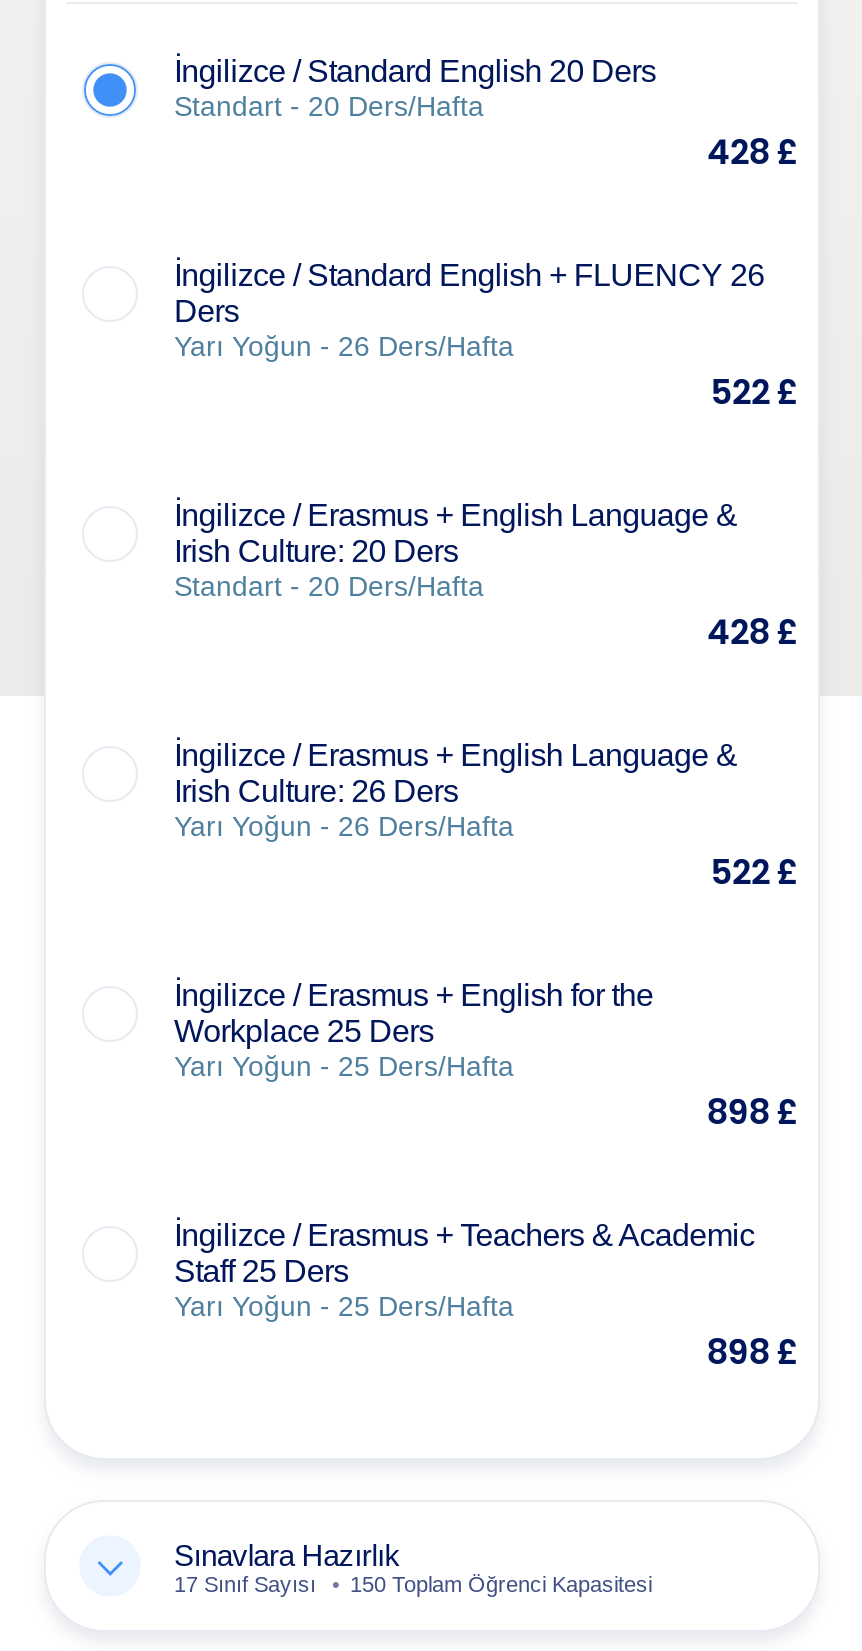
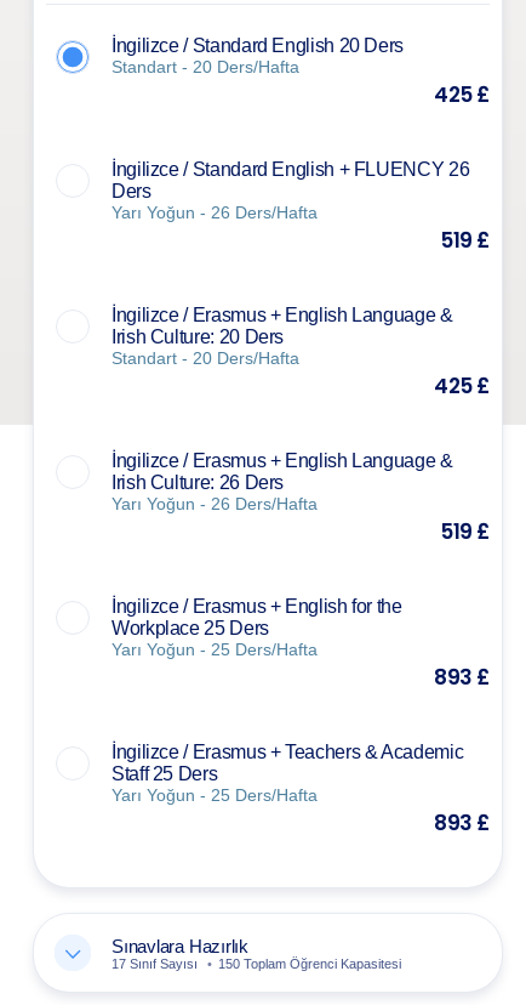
- 428 £
+ 425 £

- 522 £
+ 519 £

- 428 £
+ 425 £

- 522 £
+ 519 £

- 898 £
+ 893 £

- 898 £
+ 893 £
